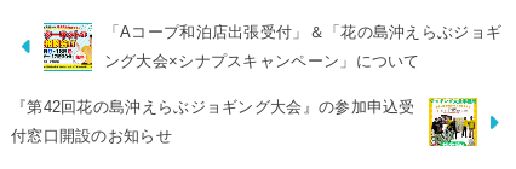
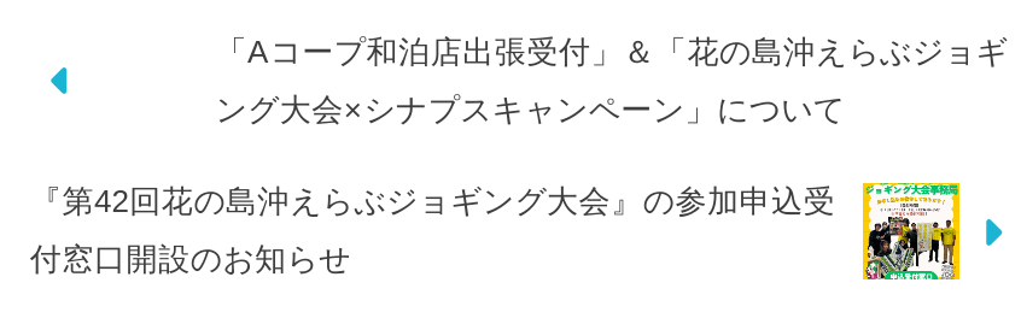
- [image]
